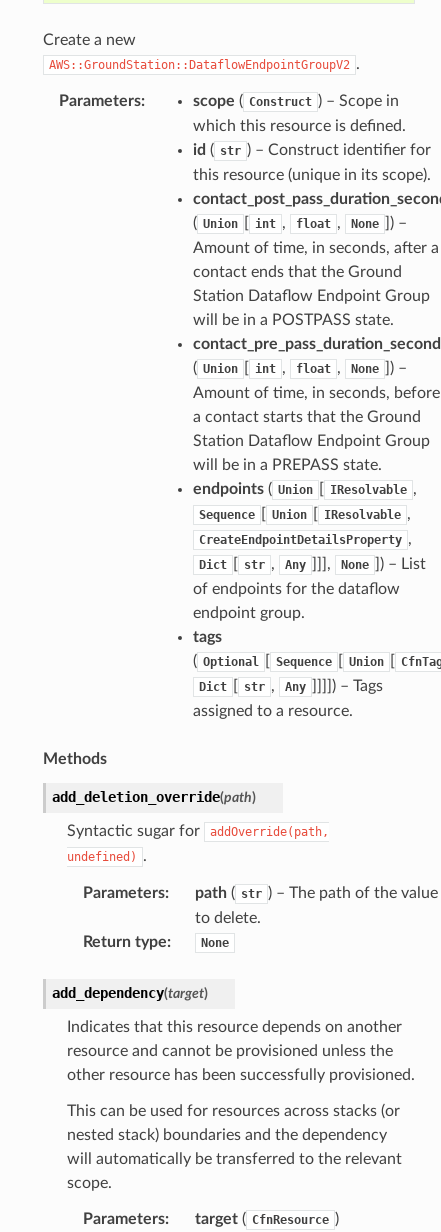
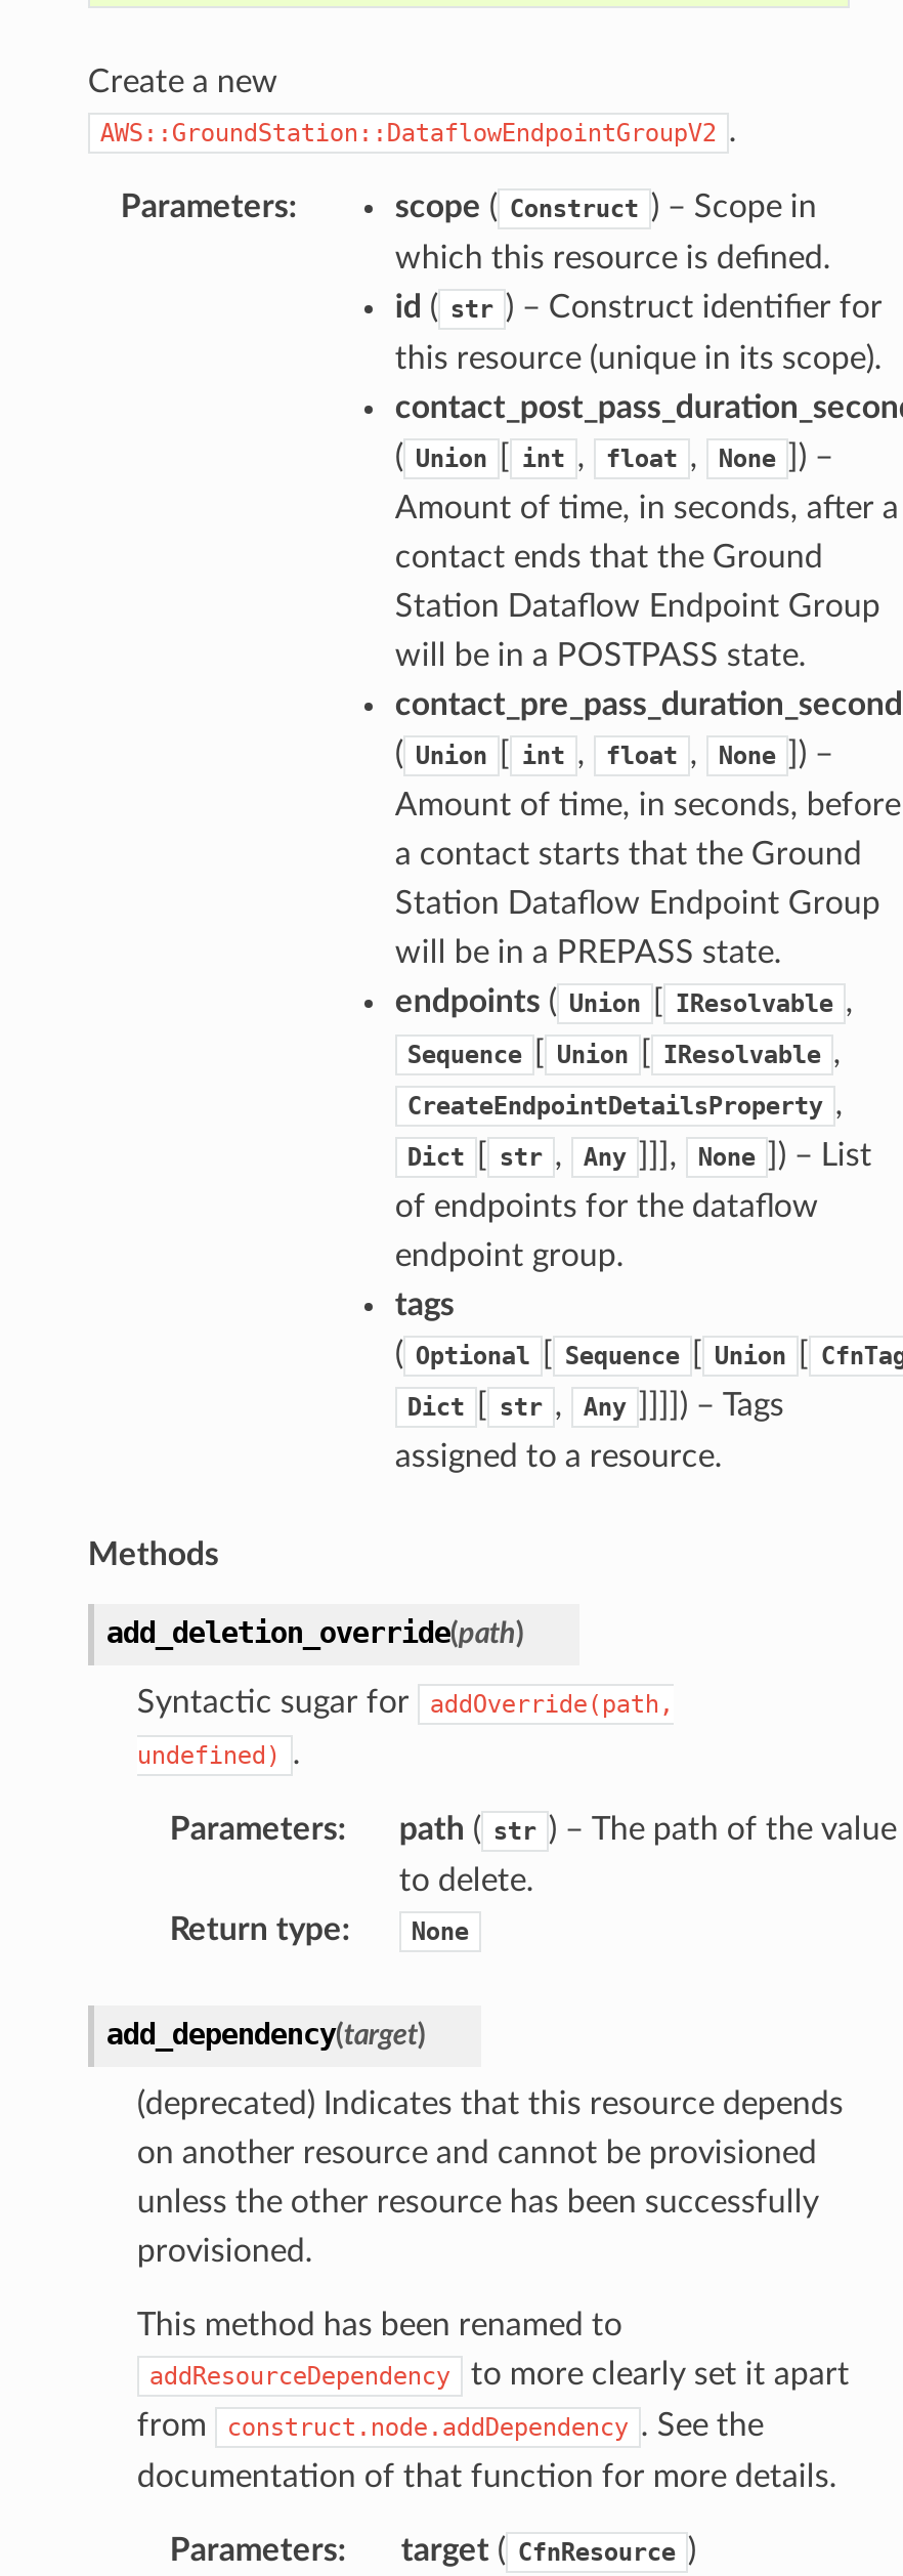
- Indicates that this resource depends on another
- resource and cannot be provisioned unless the
- other resource has been successfully provisioned.
- This can be used for resources across stacks (or
- nested stack) boundaries and the dependency
- will automatically be transferred to the relevant
- scope.
+ (deprecated) Indicates that this resource depends
+ on another resource and cannot be provisioned
+ unless the other resource has been successfully
+ provisioned.
+ This method has been renamed to
+ addResourceDependency to more clearly set it apart
+ from construct.node.addDependency . See the
+ documentation of that function for more details.
